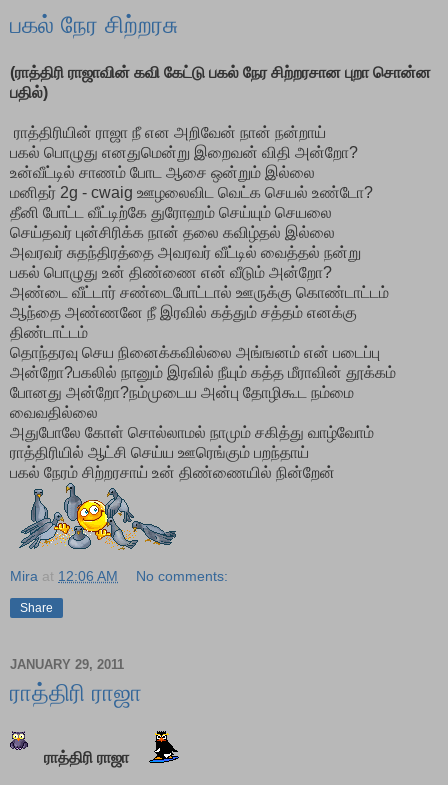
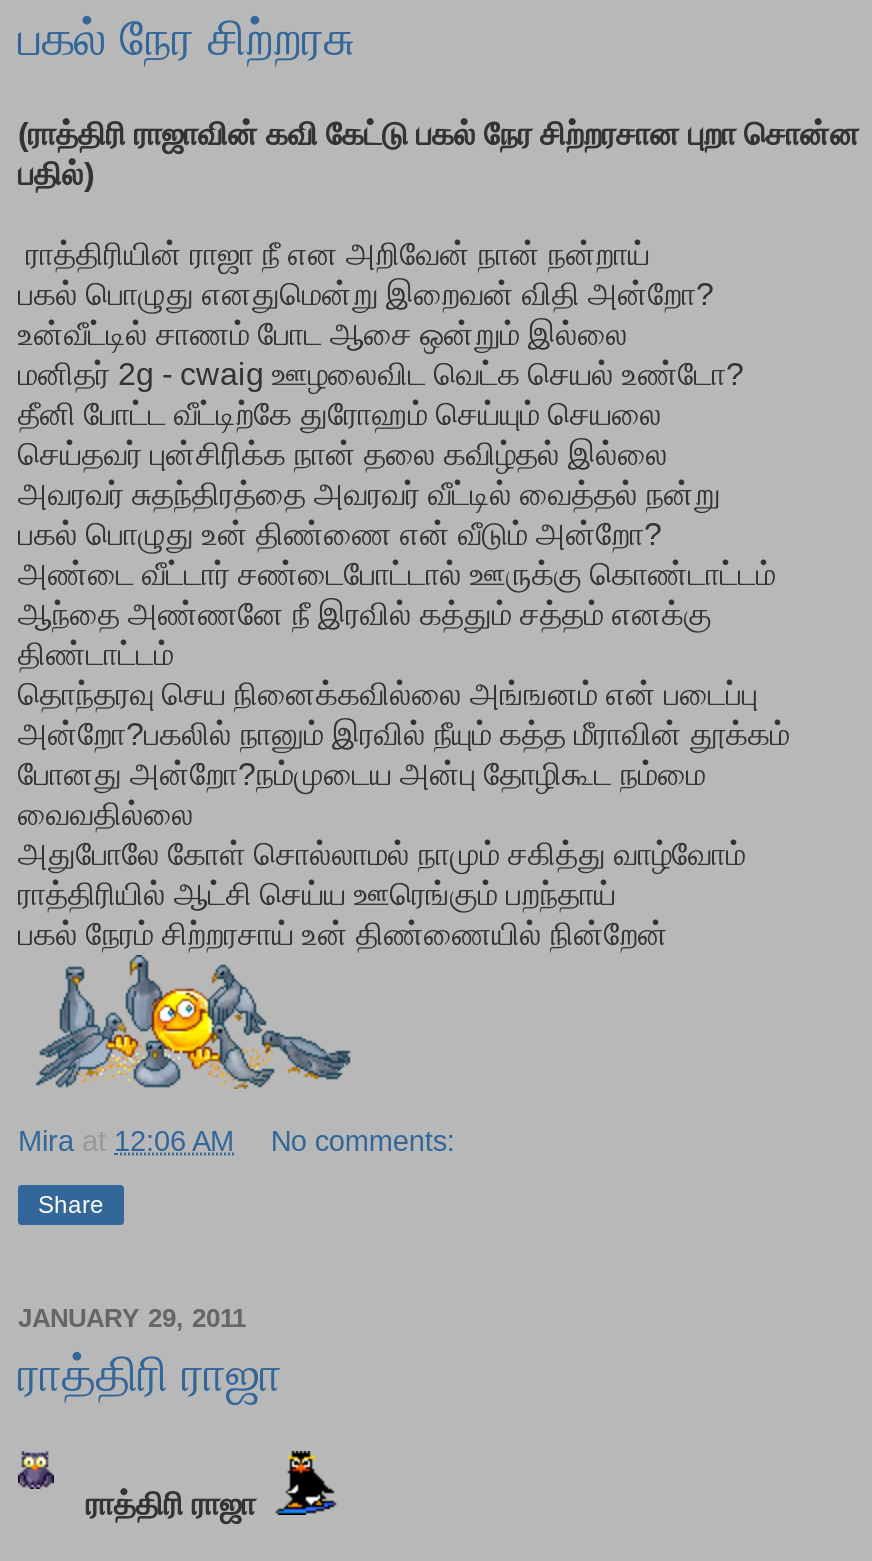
- [image]
+ [image]
